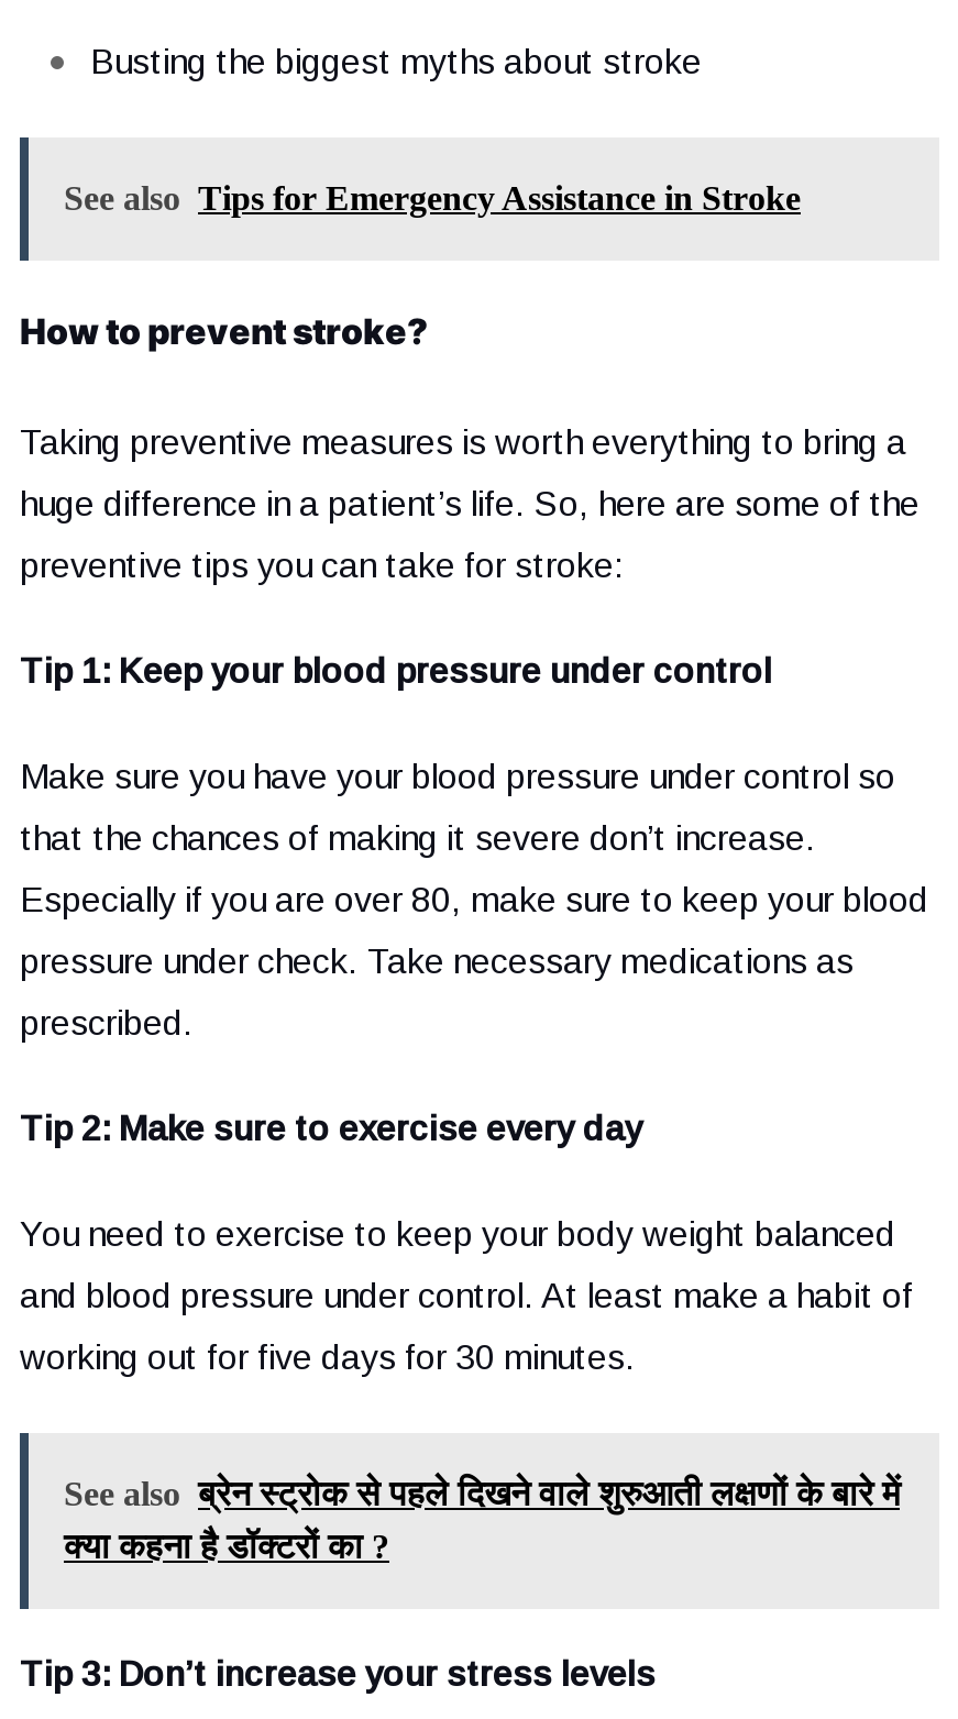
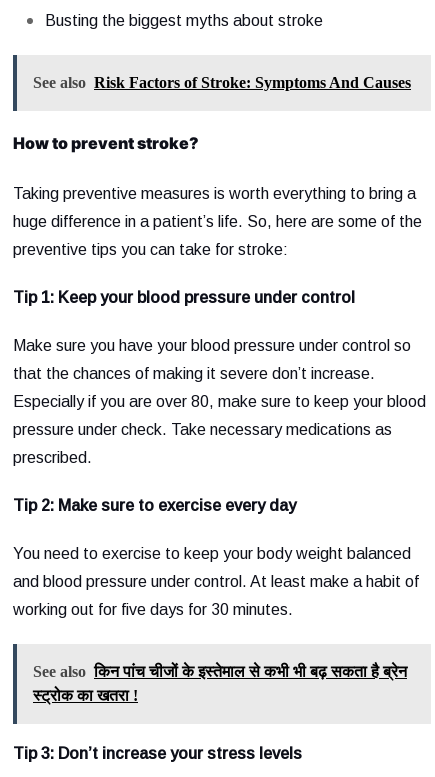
- See also Tips for Emergency Assistance in Stroke
+ See also Risk Factors of Stroke: Symptoms And Causes

- See also ब्रेन स्ट्रोक से पहले दिखने वाले शुरुआती लक्षणों के बारे में
- क्या कहना है डॉक्टरों का ?
+ See also किन पांच चीजों के इस्तेमाल से कभी भी बढ़ सकता है ब्रेन
+ स्ट्रोक का खतरा !
